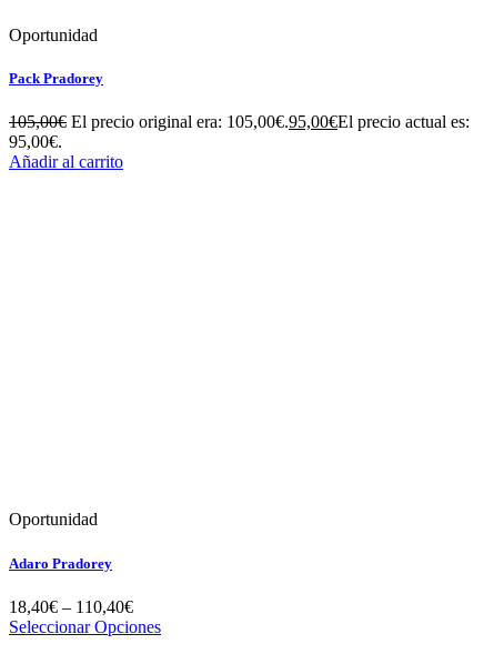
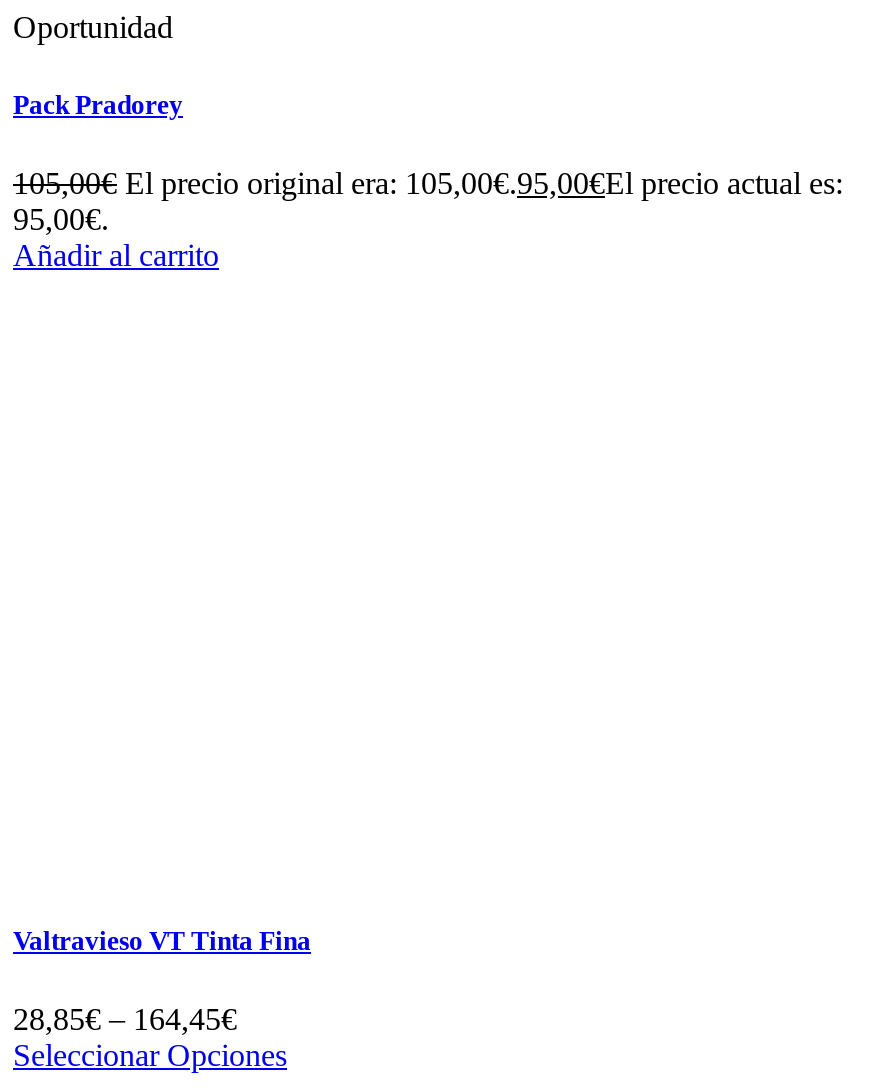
- Oportunidad
- Adaro Pradorey
- 18,40€– 110,40€
+ Valtravieso VT Tinta Fina
+ 28,85€– 164,45€
